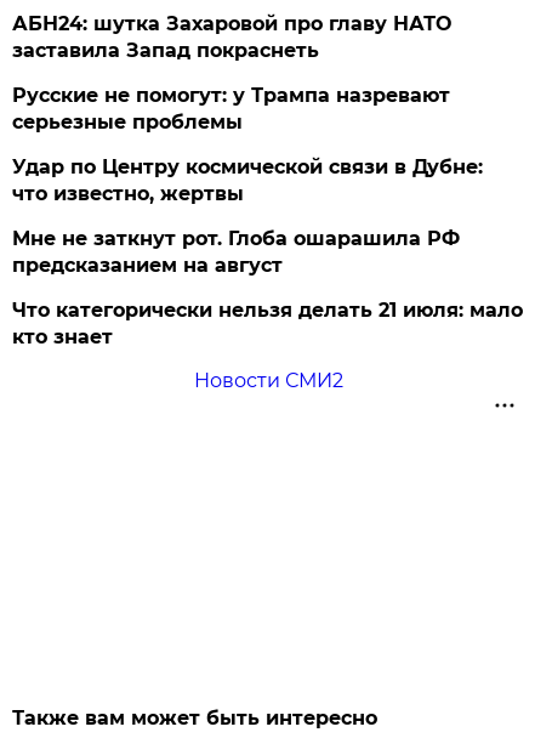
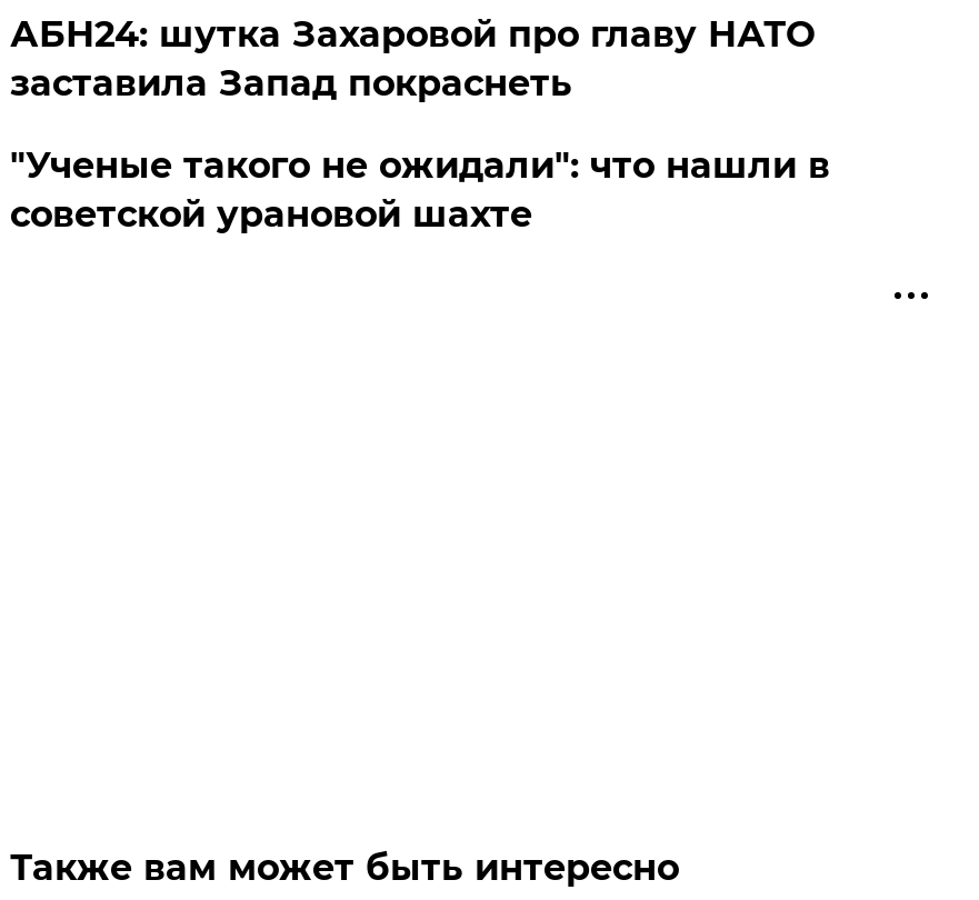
- Русские не помогут: у Трампа назревают
- серьезные проблемы
- Удар по Центру космической связи в Дубне:
- что известно, жертвы
- Мне не заткнут рот. Глоба ошарашила РФ
- предсказанием на август
- Что категорически нельзя делать 21 июля: мало
- кто знает
- Новости СМИ2
+ "Ученые такого не ожидали": что нашли в
+ советской урановой шахте
